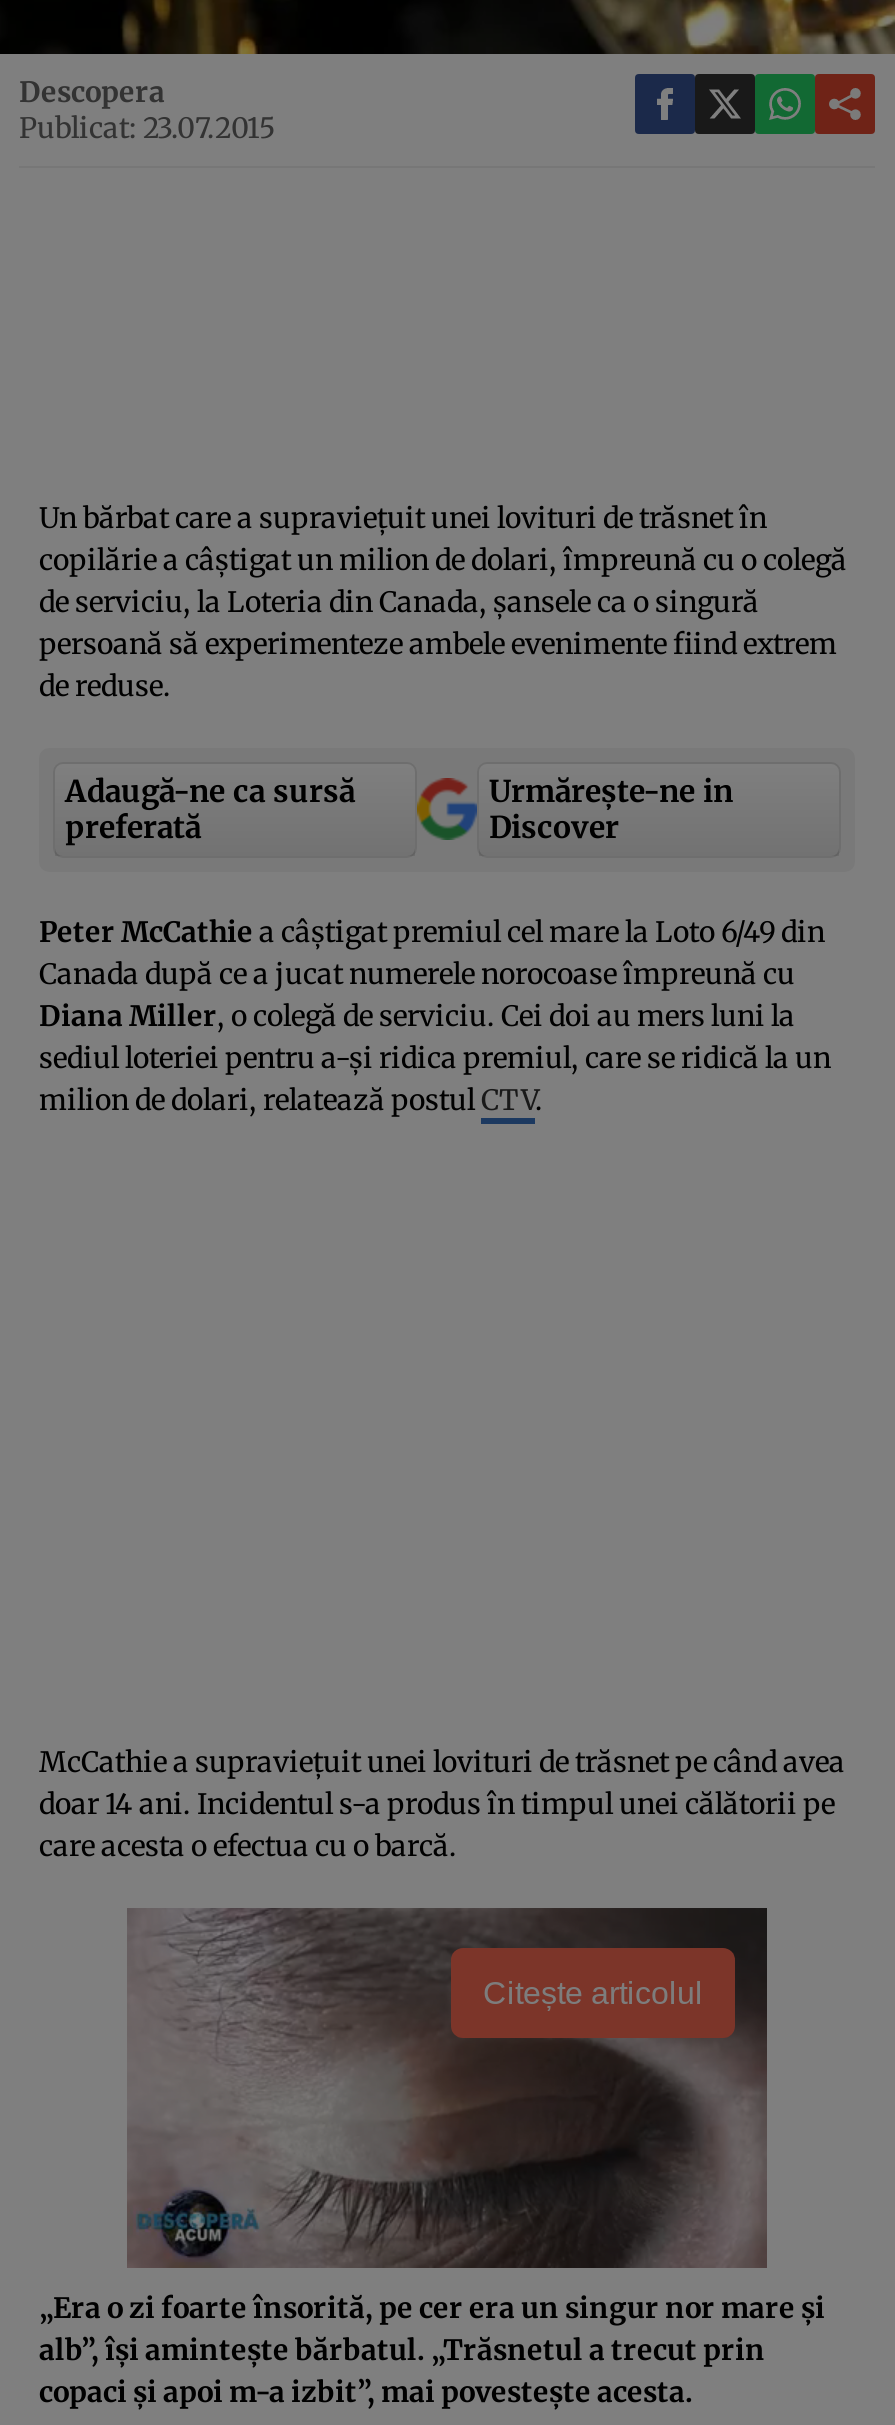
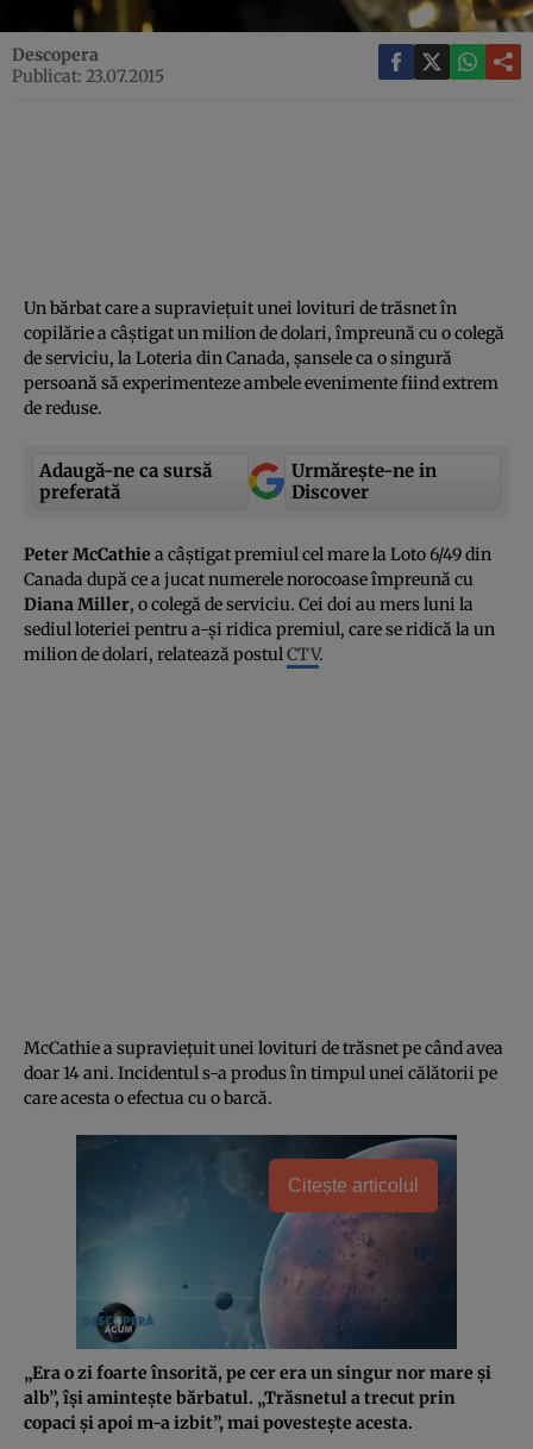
- [image]
+ [image]
